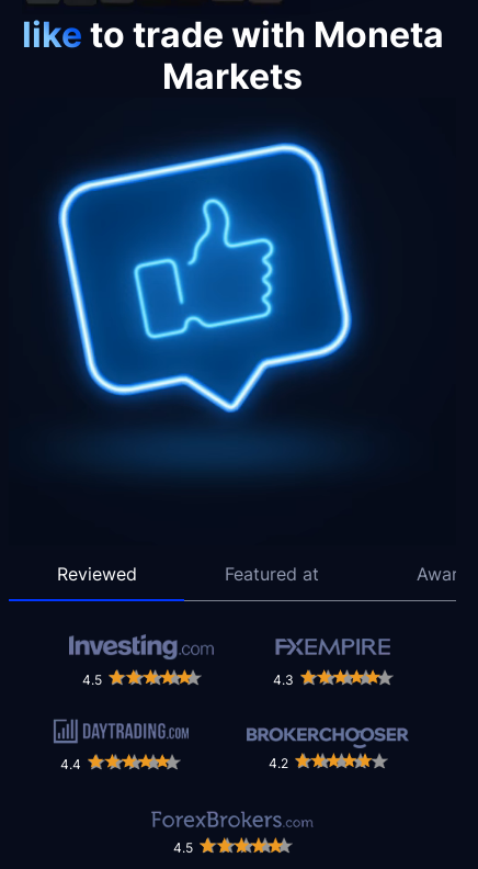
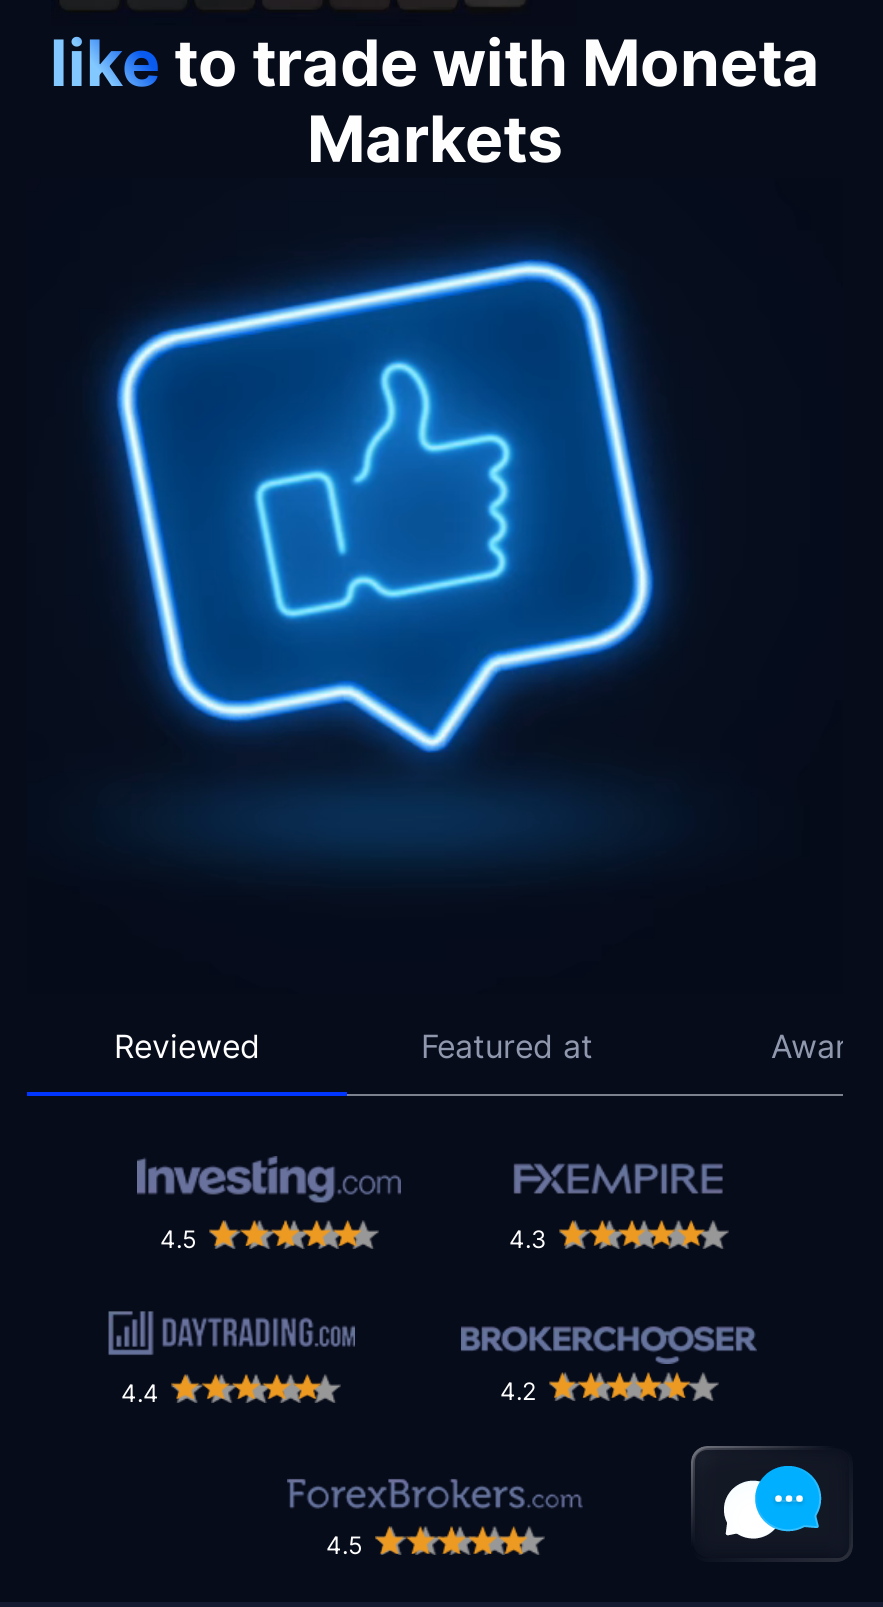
+ [image]
